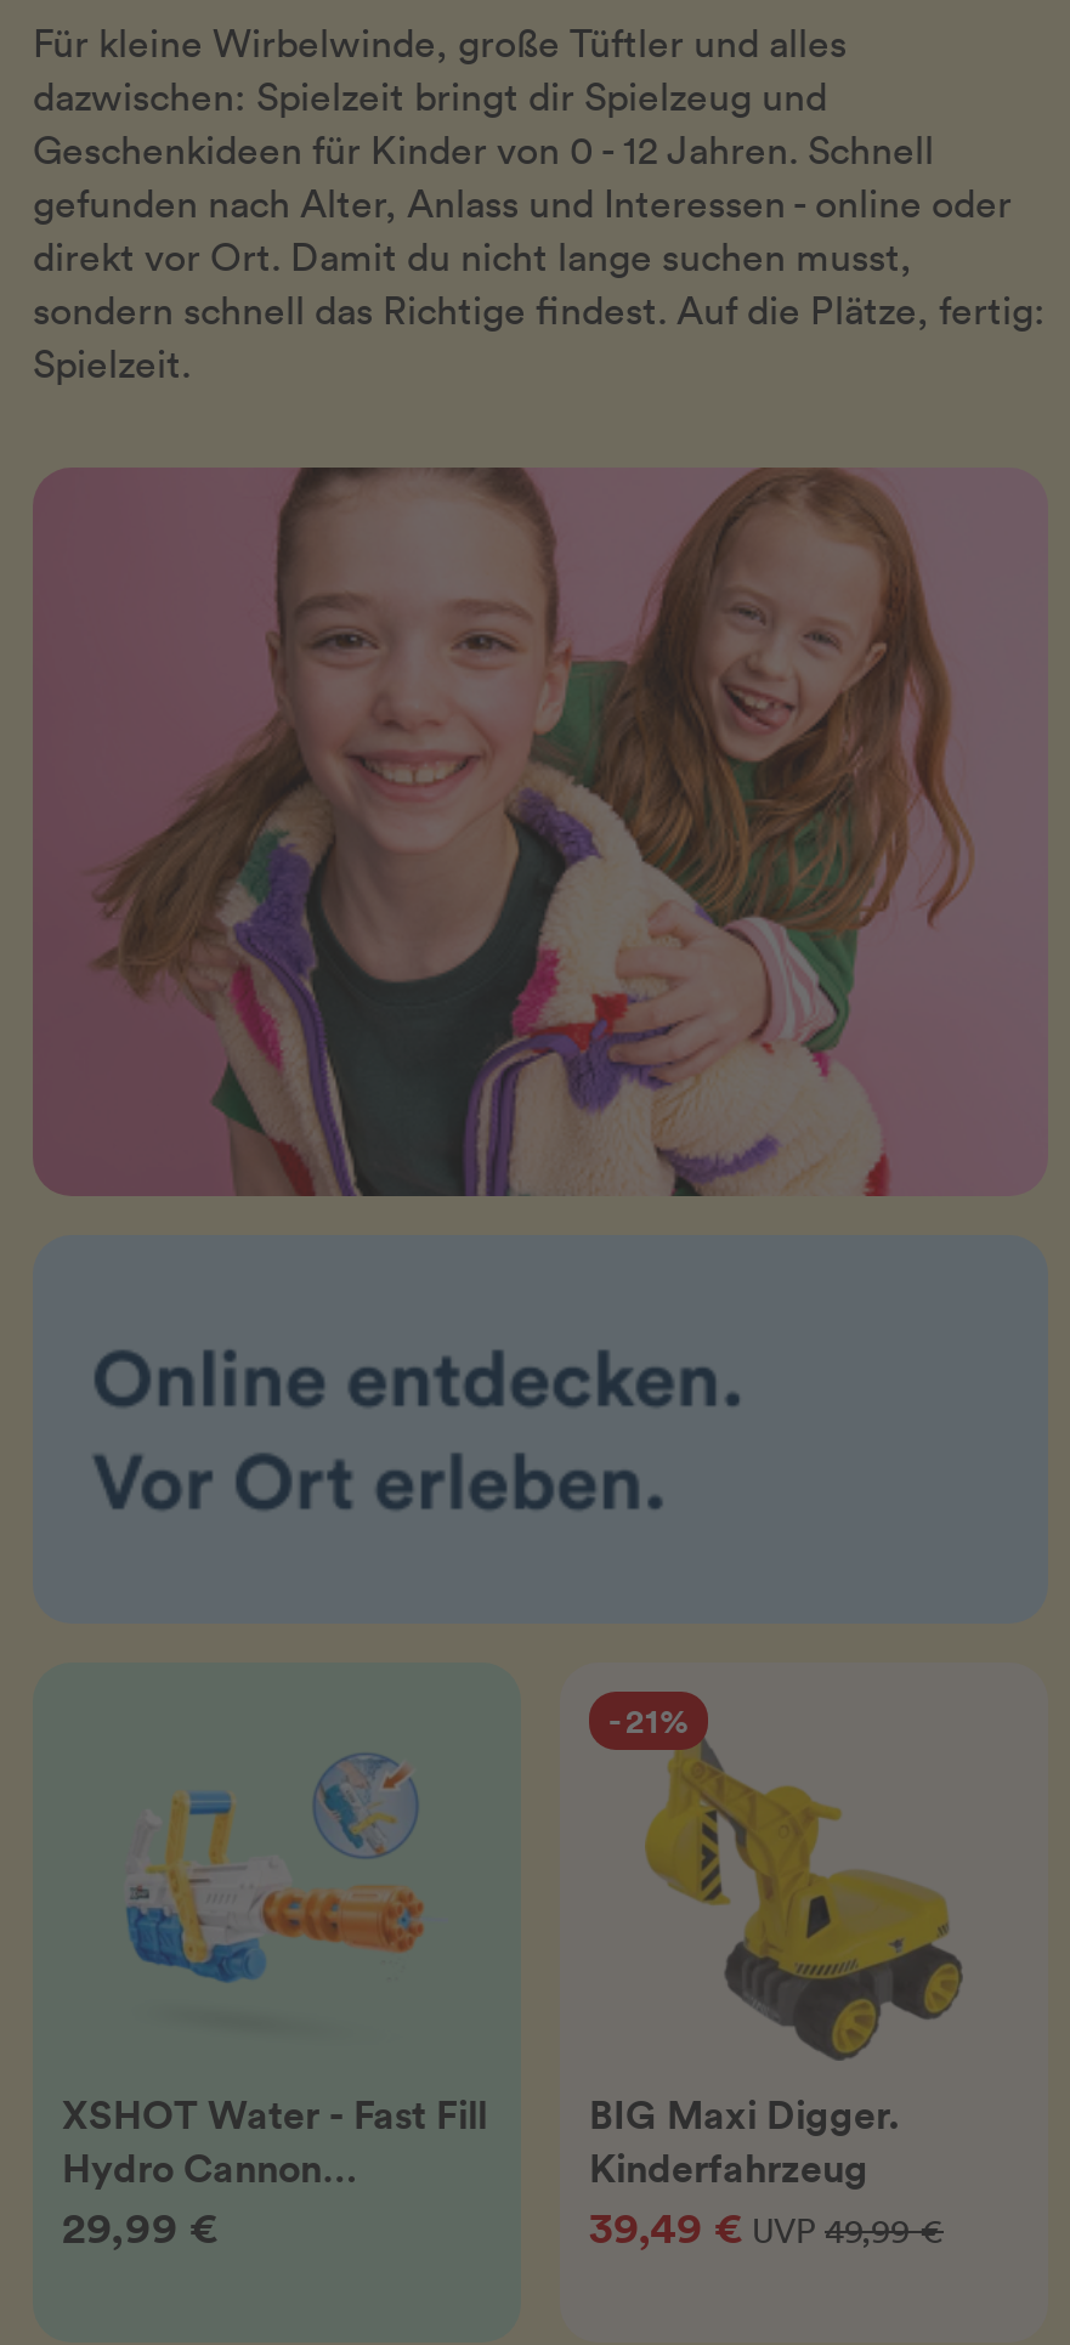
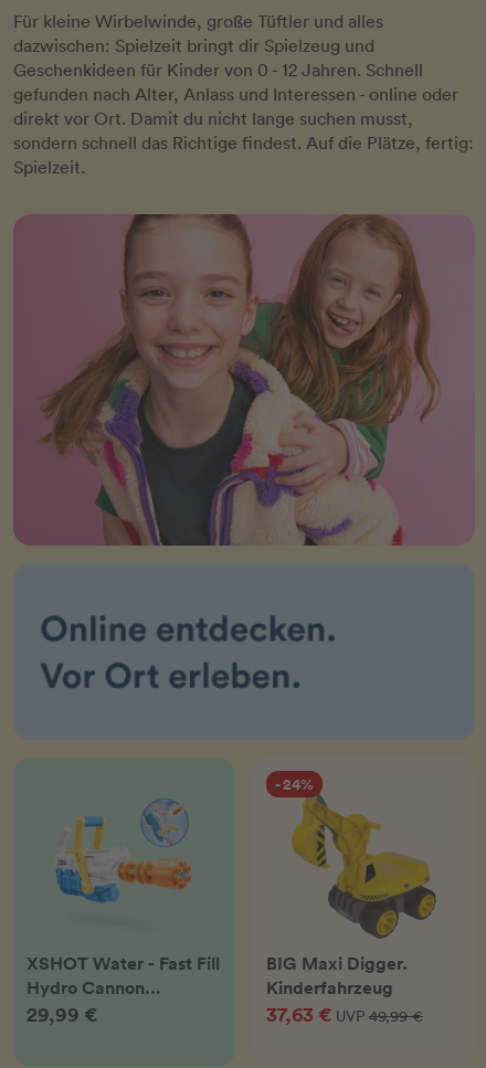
- - 21%
+ - 24%

- 39,49 €UVP 49,99 €
+ 37,63 €UVP 49,99 €
